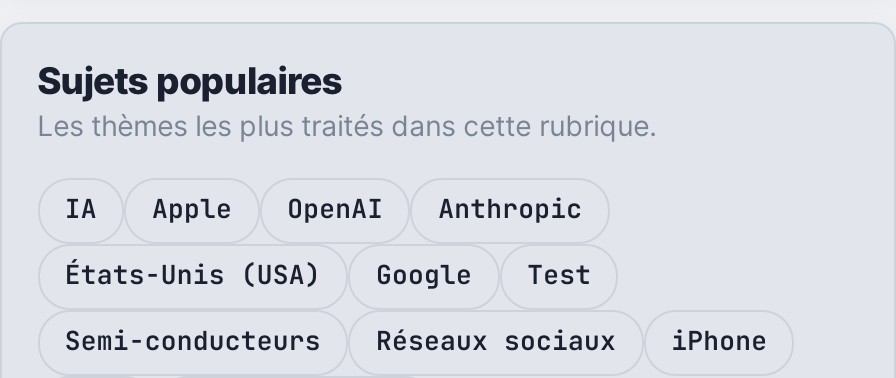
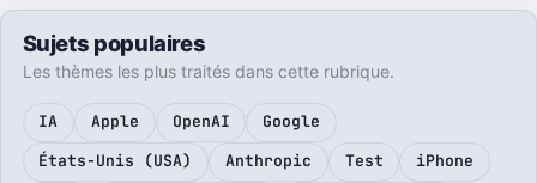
moved down: États-Unis (USA) | Anthropic

- Semi-conducteurs
- Réseaux sociaux
